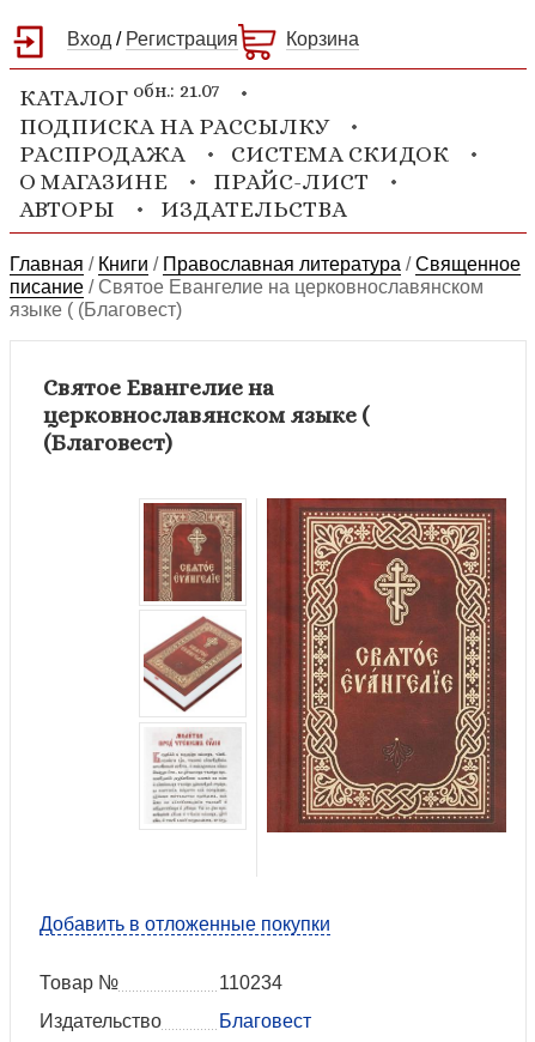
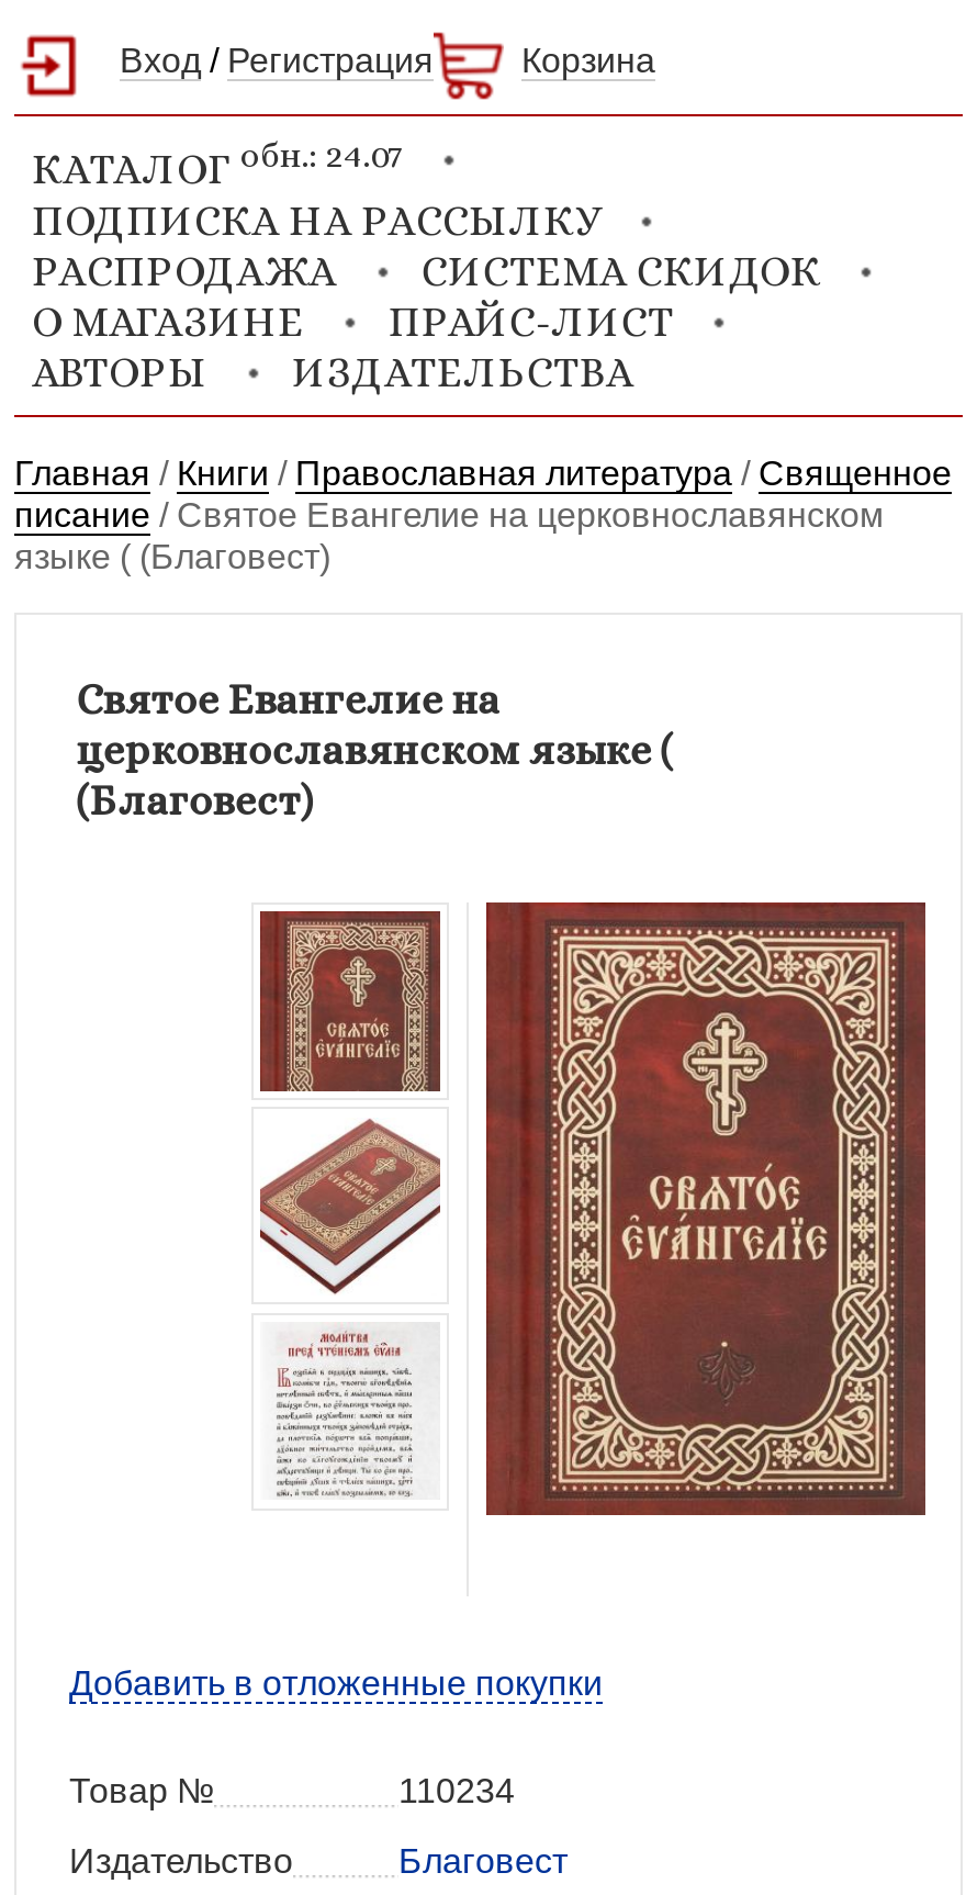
- КАТАЛОГ обн.: 21.07
+ КАТАЛОГ обн.: 24.07
